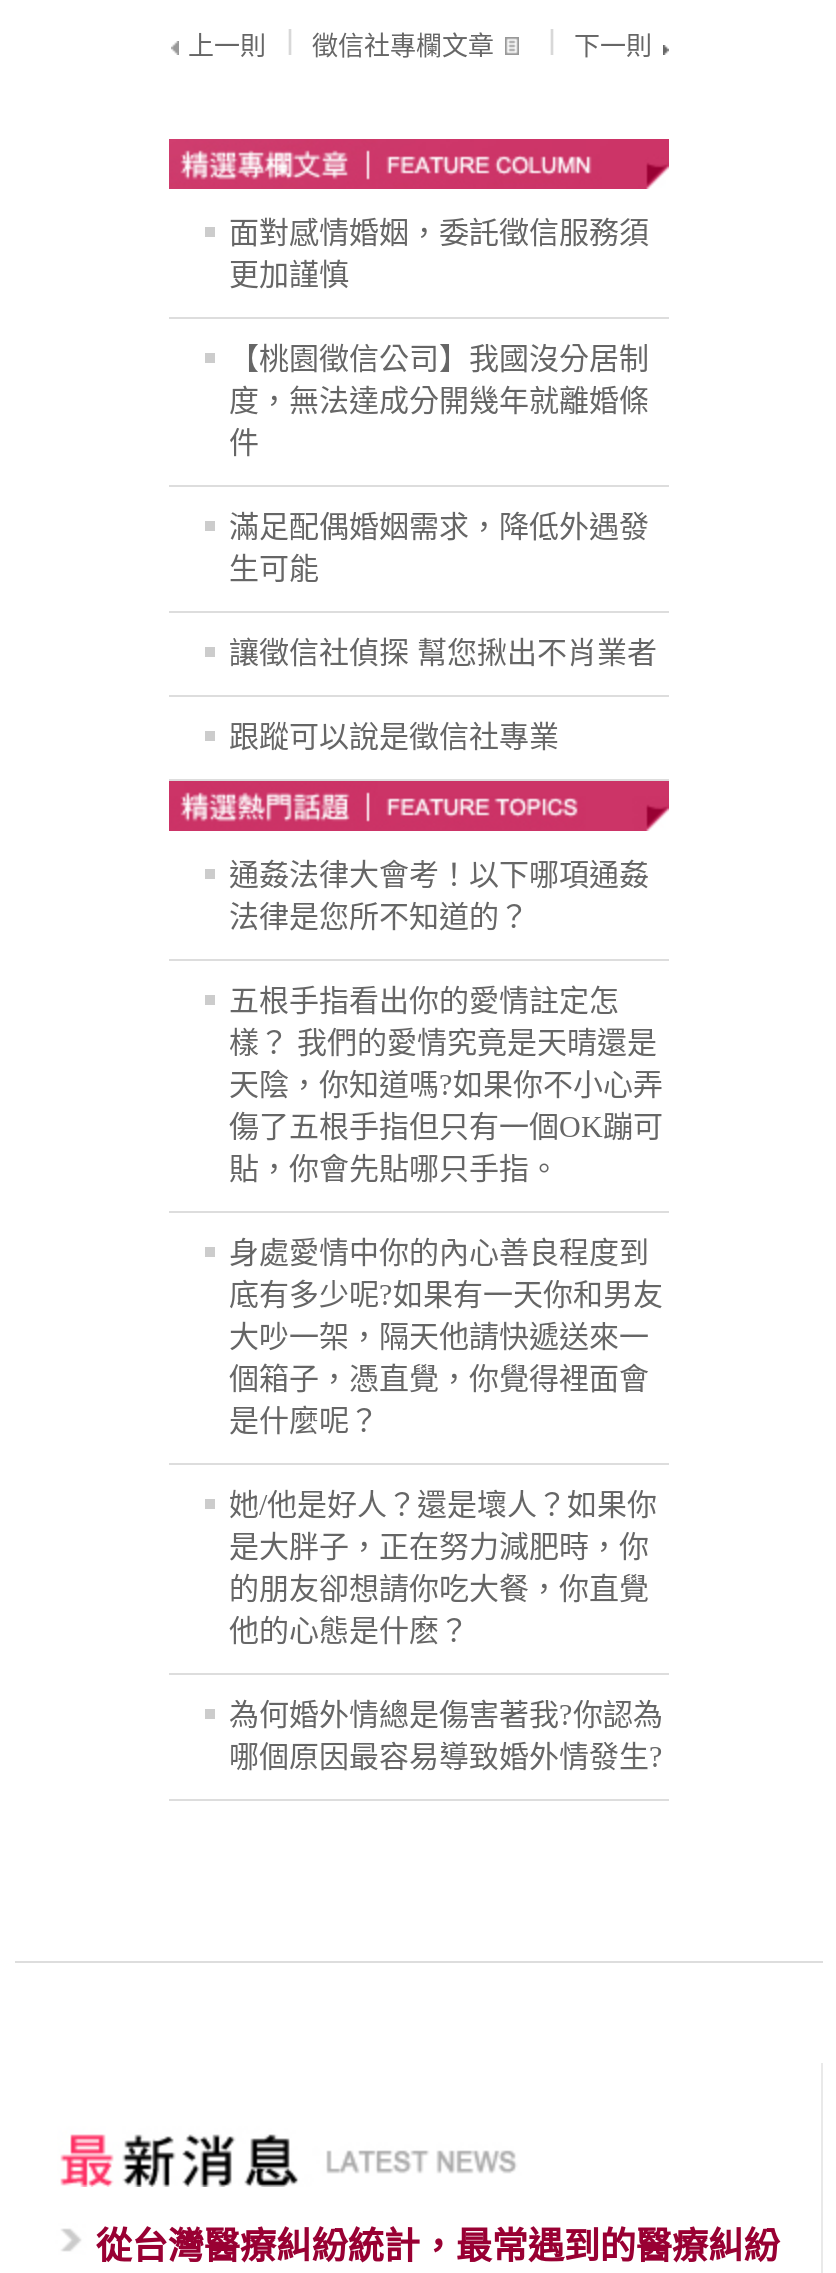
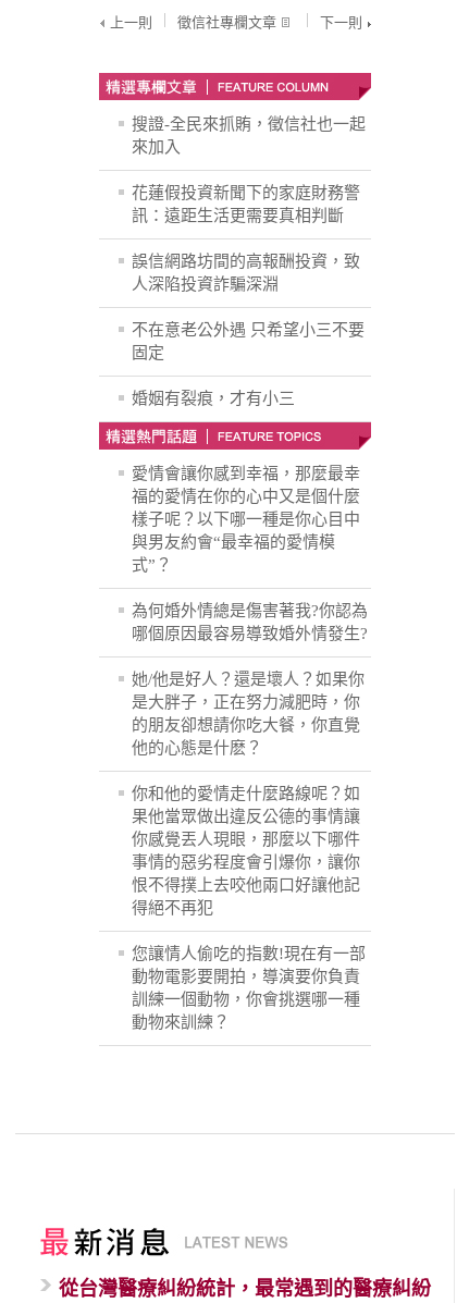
- 面對感情婚姻，委託徵信服務須
- 更加謹慎
- 【桃園徵信公司】我國沒分居制
- 度，無法達成分開幾年就離婚條
- 件
- 滿足配偶婚姻需求，降低外遇發
- 生可能
- 讓徵信社偵探 幫您揪出不肖業者
- 跟蹤可以說是徵信社專業
+ 搜證-全民來抓賄，徵信社也一起
+ 來加入
+ 花蓮假投資新聞下的家庭財務警
+ 訊：遠距生活更需要真相判斷
+ 誤信網路坊間的高報酬投資，致
+ 人深陷投資詐騙深淵
+ 不在意老公外遇 只希望小三不要
+ 固定
+ 婚姻有裂痕，才有小三

- 通姦法律大會考！以下哪項通姦
- 法律是您所不知道的？
- 五根手指看出你的愛情註定怎
- 樣？ 我們的愛情究竟是天晴還是
- 天陰，你知道嗎?如果你不小心弄
- 傷了五根手指但只有一個OK蹦可
- 貼，你會先貼哪只手指。
- 身處愛情中你的內心善良程度到
- 底有多少呢?如果有一天你和男友
- 大吵一架，隔天他請快遞送來一
- 個箱子，憑直覺，你覺得裡面會
- 是什麼呢？
+ 愛情會讓你感到幸福，那麼最幸
+ 福的愛情在你的心中又是個什麼
+ 樣子呢？以下哪一種是你心目中
+ 與男友約會“最幸福的愛情模
+ 式”？

moved up: 她/他是好人？還是壞人？如果你 | 是大胖子，正在努力減肥時，你 | 的朋友卻想請你吃大餐，你直覺 | 他的心態是什麽？

+ 你和他的愛情走什麼路線呢？如
+ 果他當眾做出違反公德的事情讓
+ 你感覺丟人現眼，那麼以下哪件
+ 事情的惡劣程度會引爆你，讓你
+ 恨不得撲上去咬他兩口好讓他記
+ 得絕不再犯
+ 您讓情人偷吃的指數!現在有一部
+ 動物電影要開拍，導演要你負責
+ 訓練一個動物，你會挑選哪一種
+ 動物來訓練？

moved up: 為何婚外情總是傷害著我?你認為 | 哪個原因最容易導致婚外情發生?
